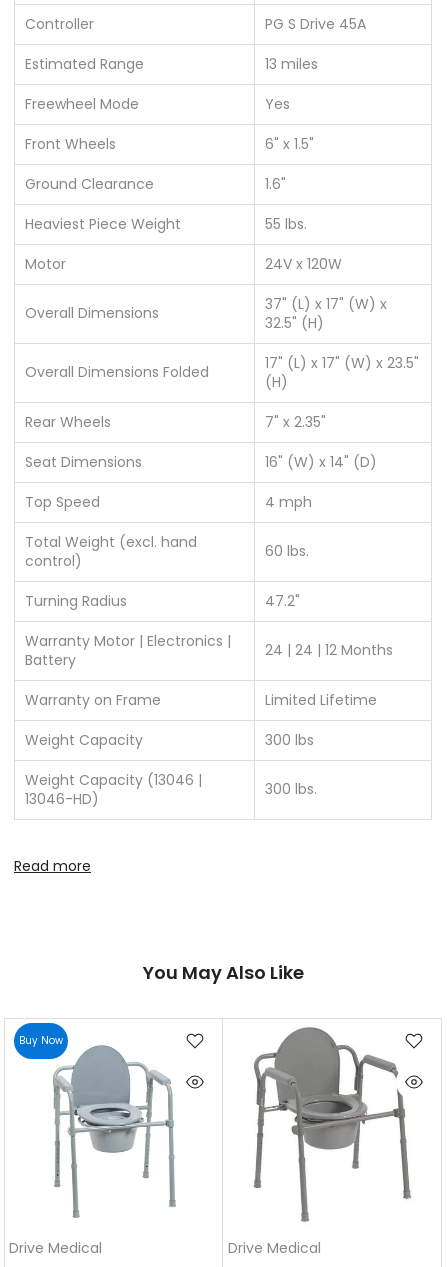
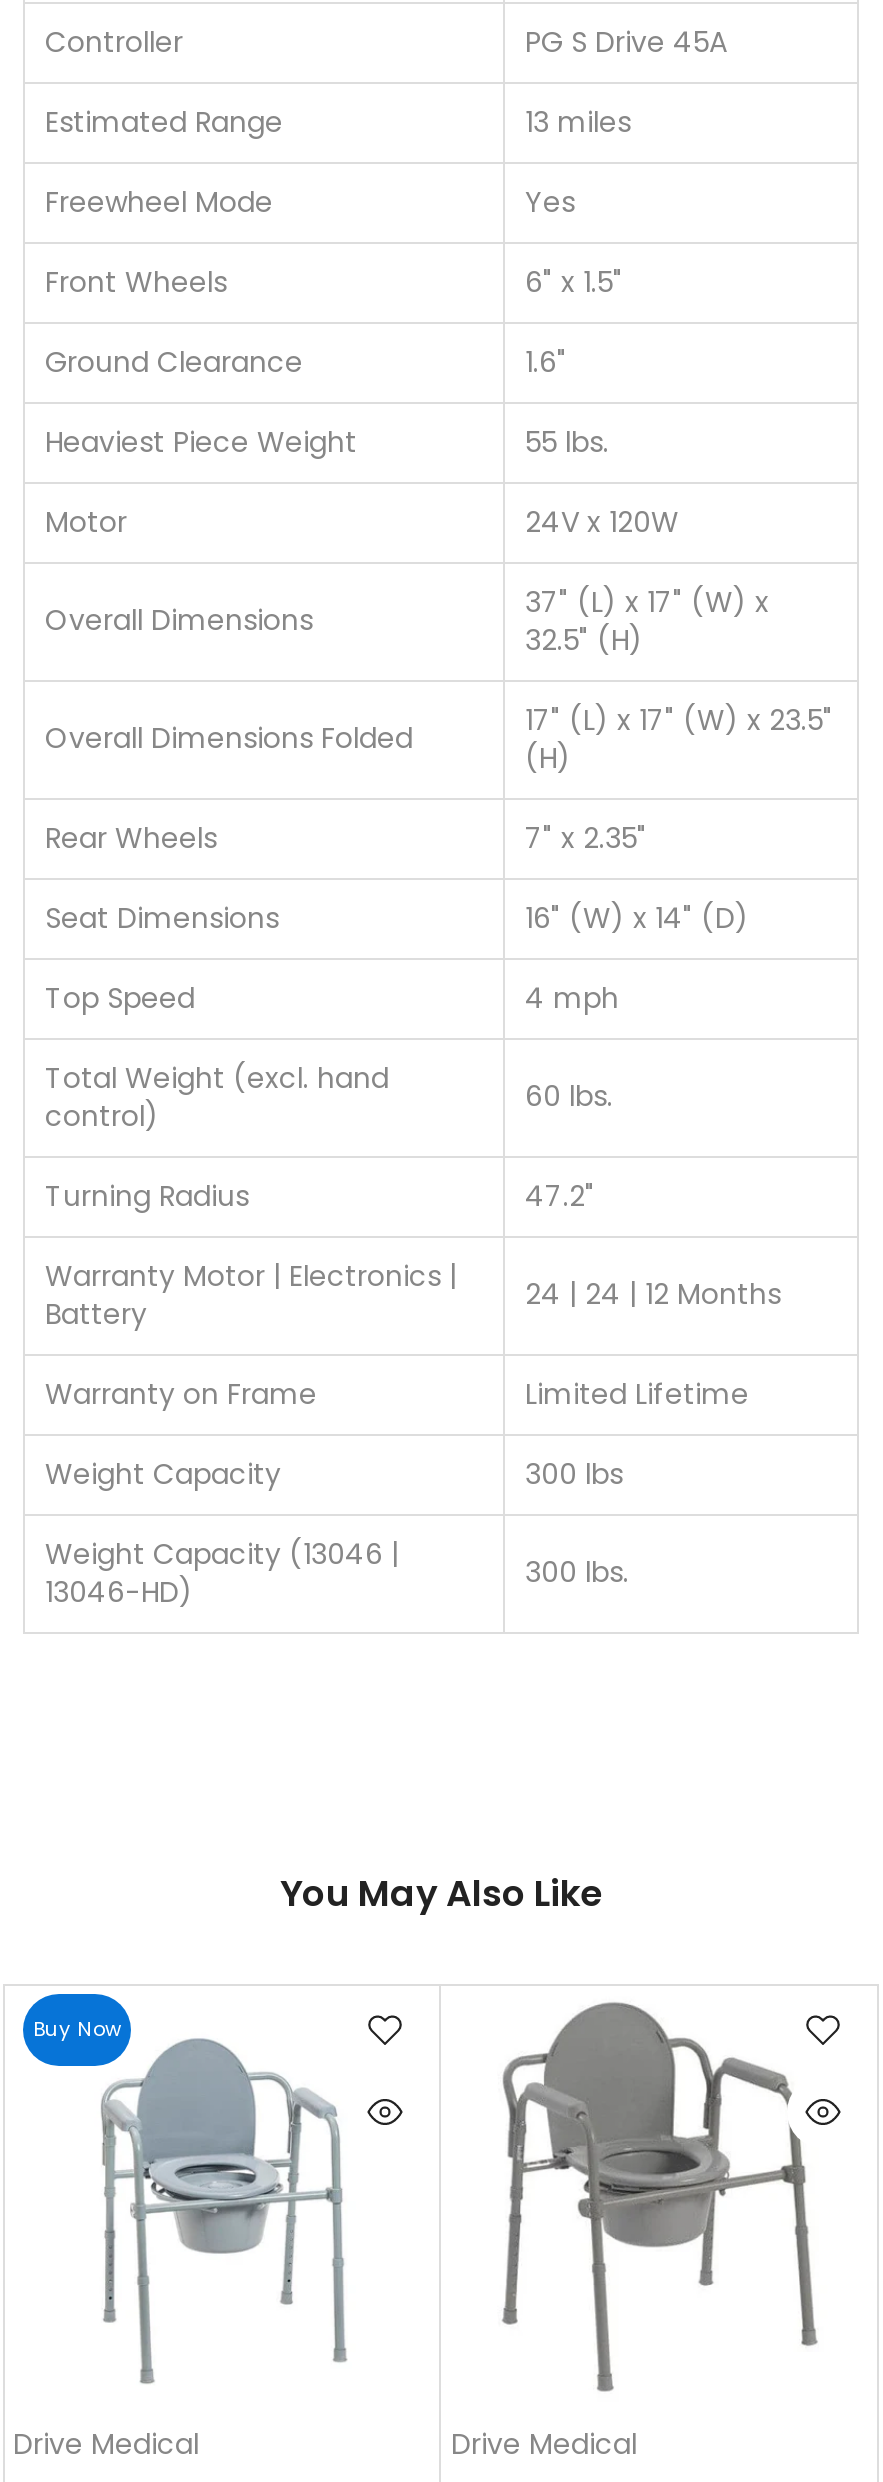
- Read more
